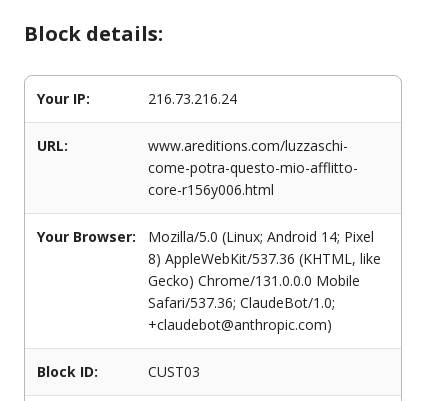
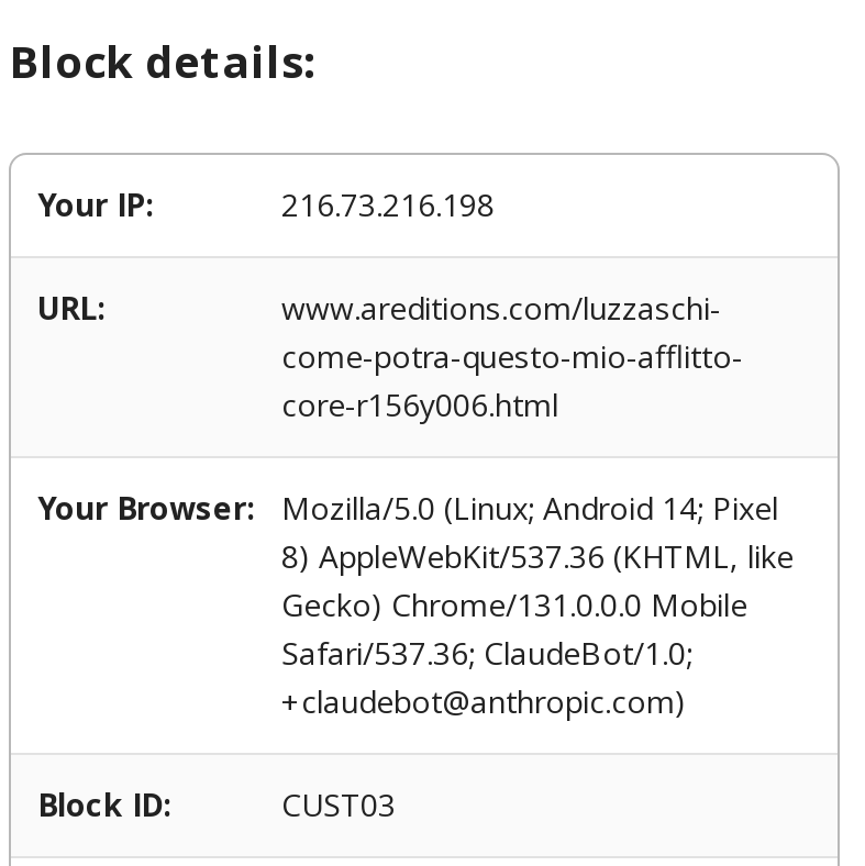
- 216.73.216.24
+ 216.73.216.198
